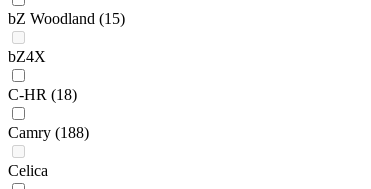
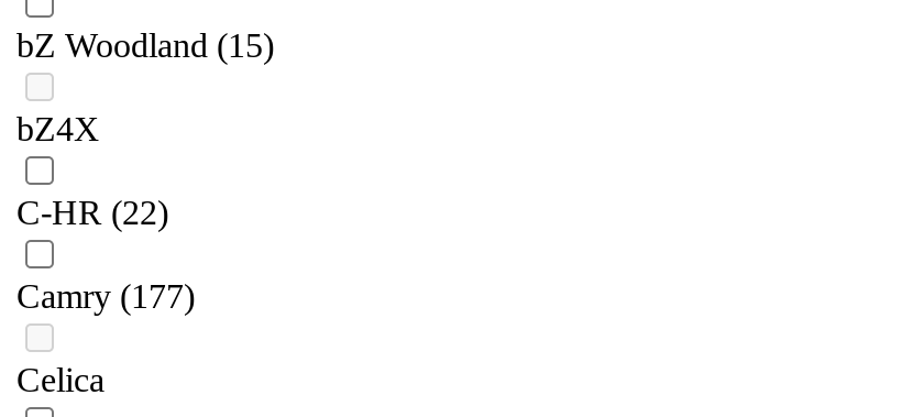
- C-HR (18)
+ C-HR (22)

- Camry (188)
+ Camry (177)
